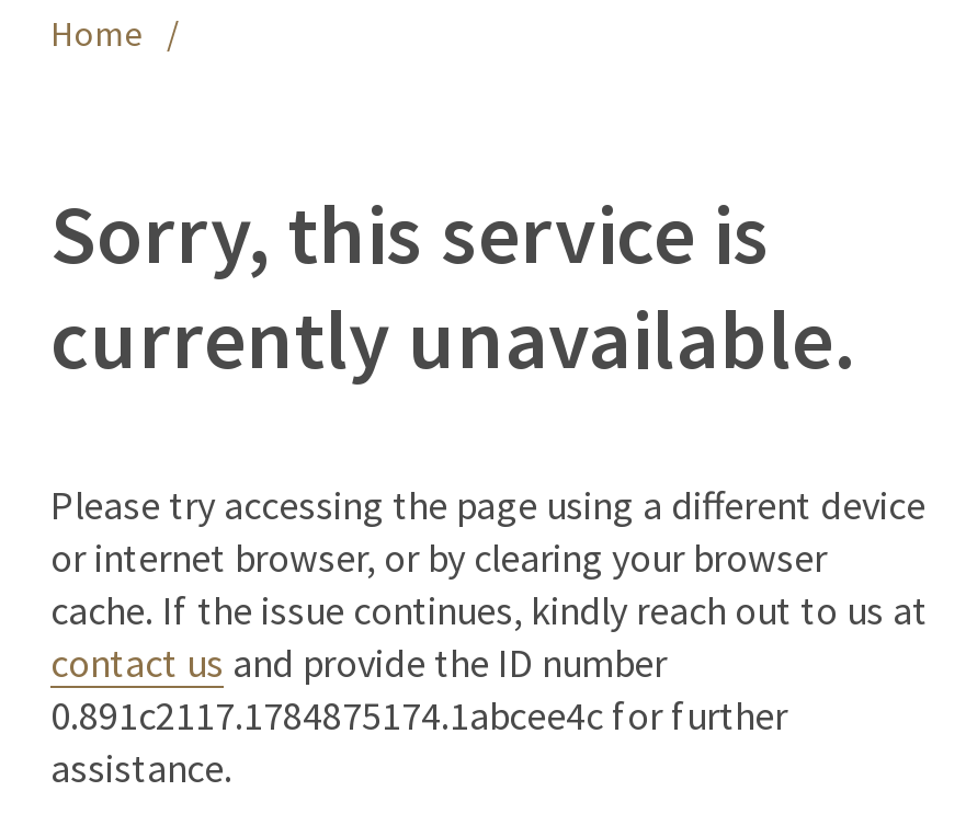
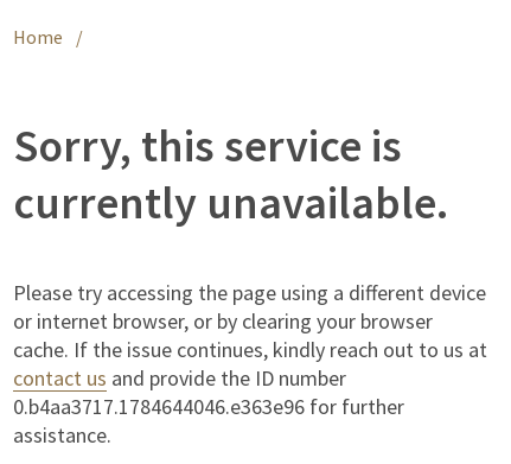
- 0.891c2117.1784875174.1abcee4c for further
+ 0.b4aa3717.1784644046.e363e96 for further
